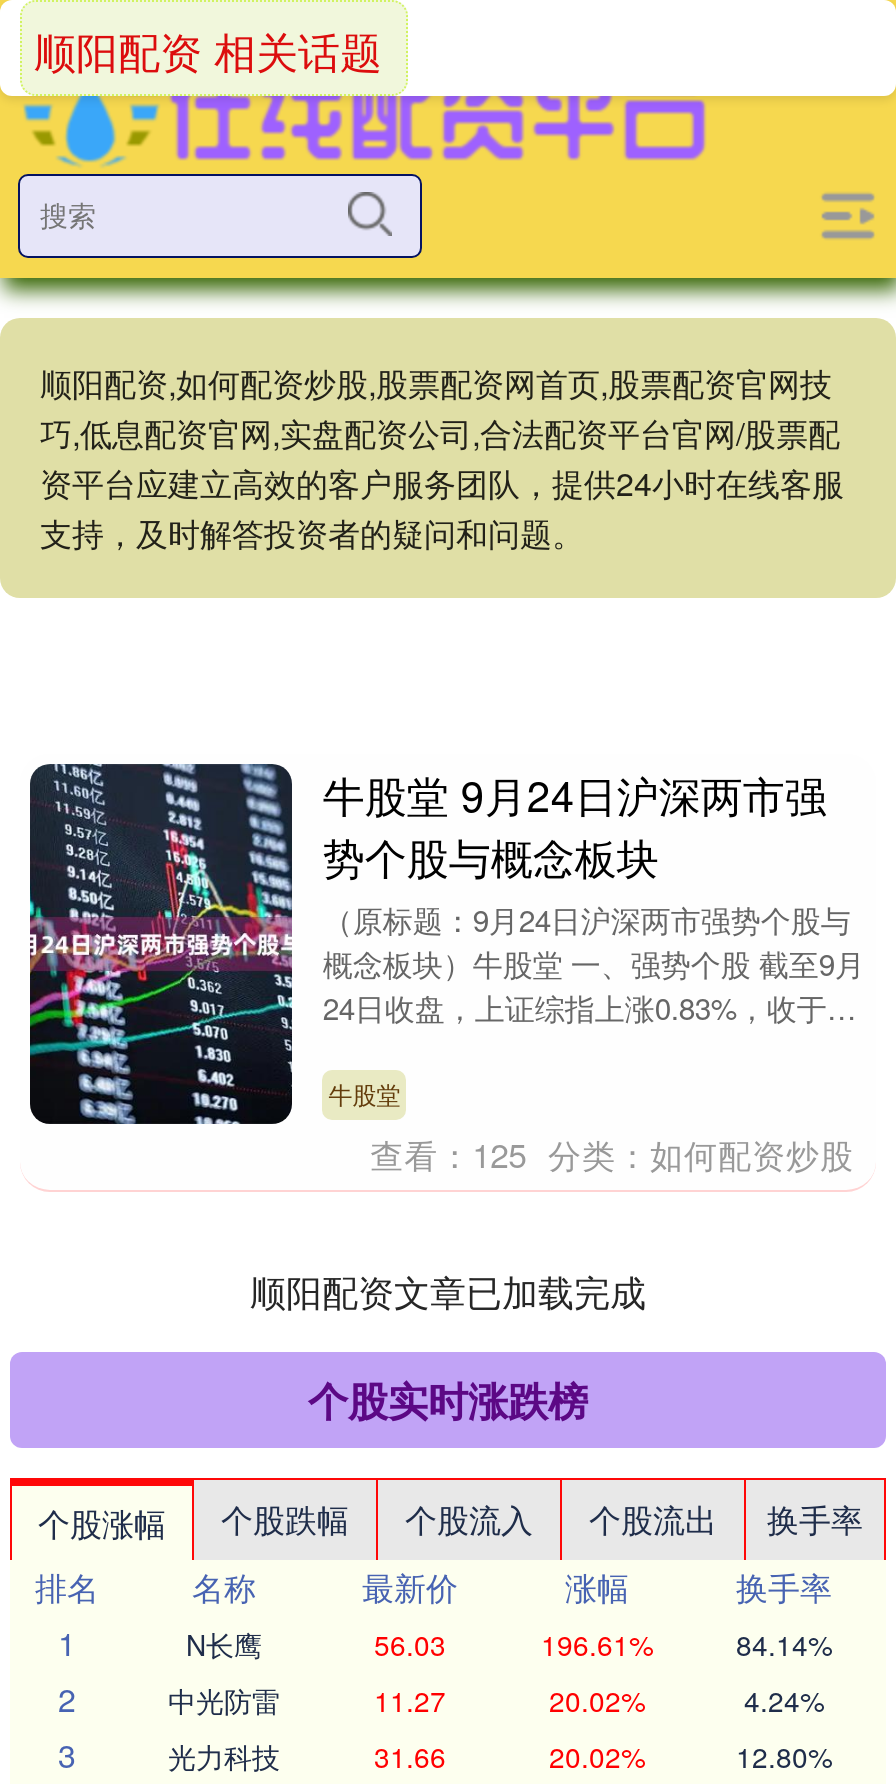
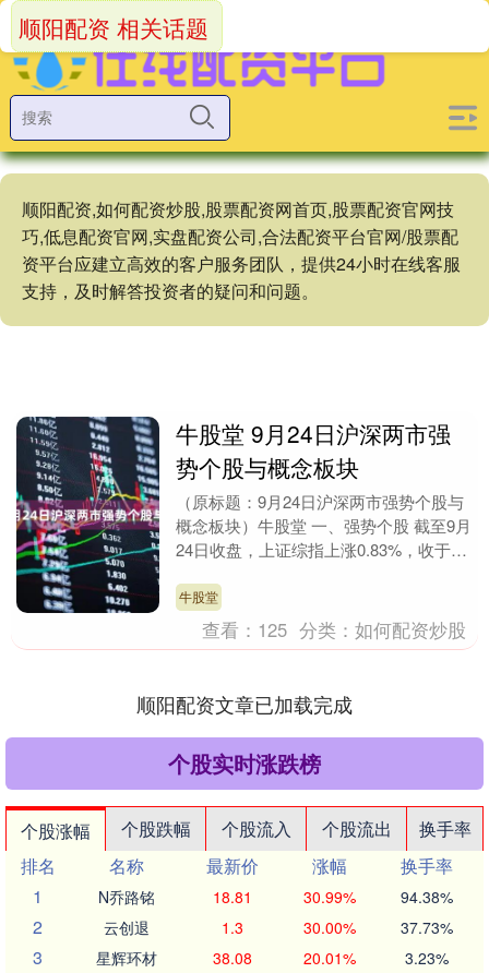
- N长鹰
- 56.03
- 196.61%
- 84.14%
+ N乔路铭
+ 18.81
+ 30.99%
+ 94.38%

- 中光防雷
- 11.27
- 20.02%
- 4.24%
+ 云创退
+ 1.3
+ 30.00%
+ 37.73%

- 光力科技
- 31.66
- 20.02%
- 12.80%
+ 星辉环材
+ 38.08
+ 20.01%
+ 3.23%
